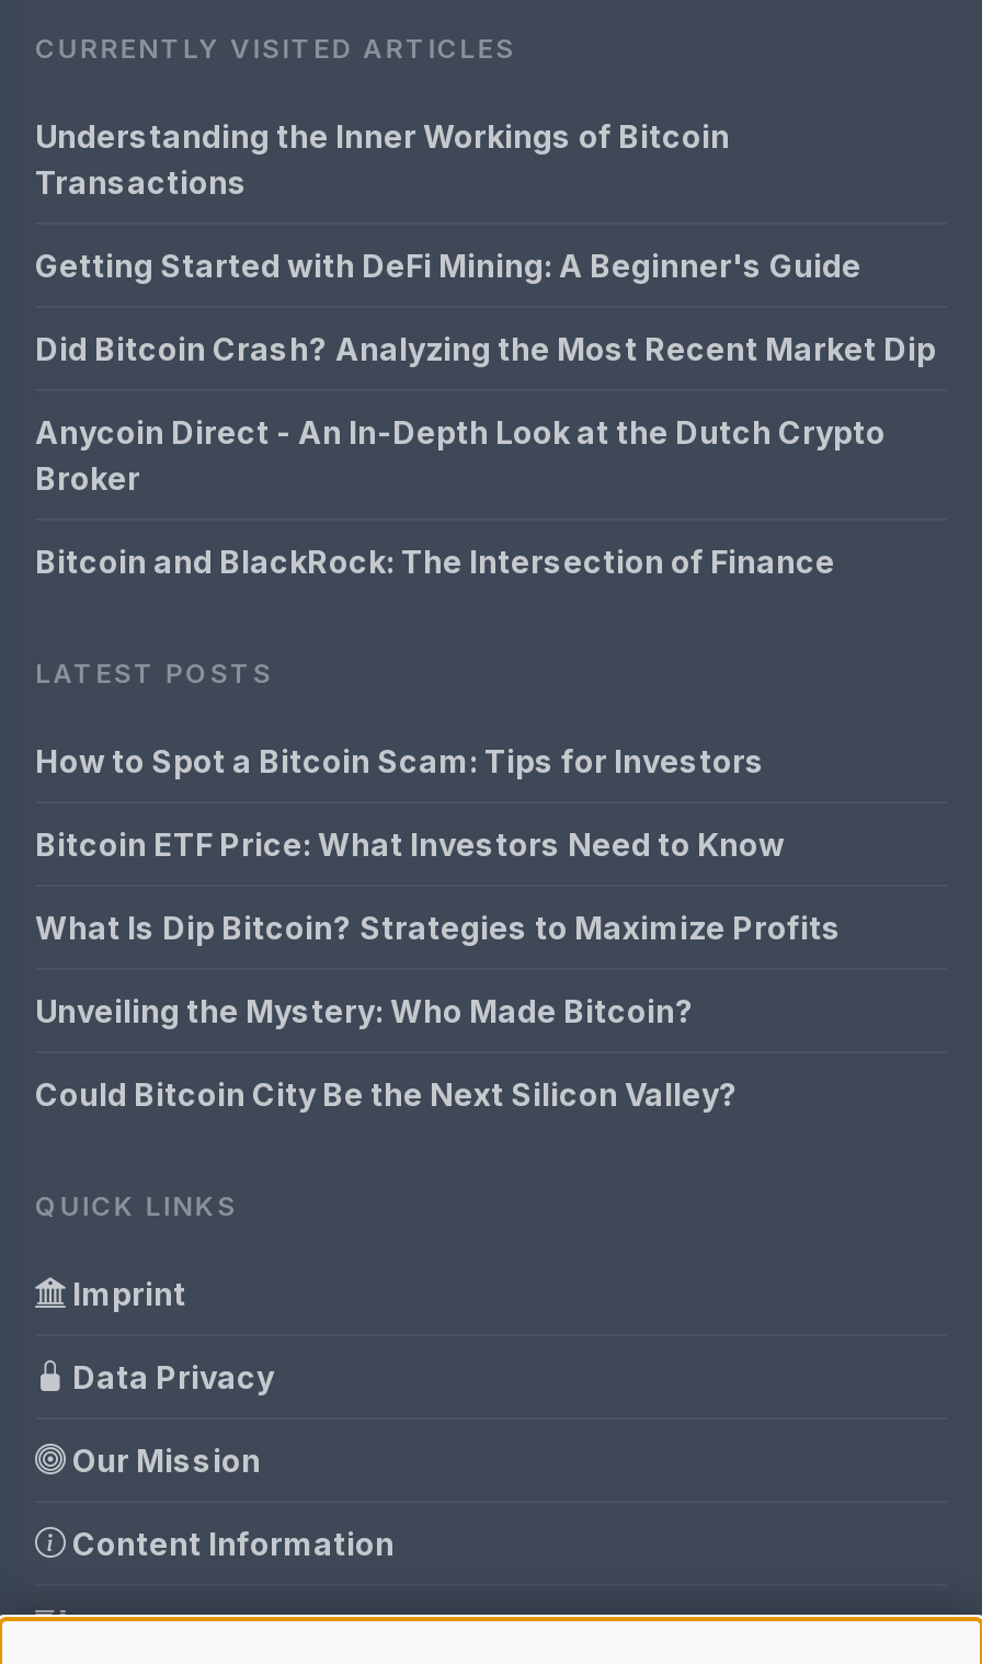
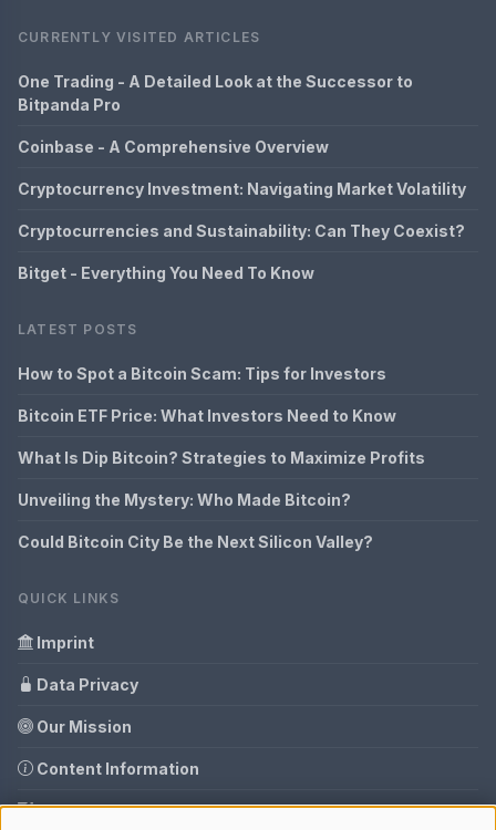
- Understanding the Inner Workings of Bitcoin
- Transactions
+ One Trading - A Detailed Look at the Successor to
+ Bitpanda Pro

- Getting Started with DeFi Mining: A Beginner's Guide
+ Coinbase - A Comprehensive Overview

- Did Bitcoin Crash? Analyzing the Most Recent Market Dip
+ Cryptocurrency Investment: Navigating Market Volatility

- Anycoin Direct - An In-Depth Look at the Dutch Crypto
- Broker
+ Cryptocurrencies and Sustainability: Can They Coexist?

- Bitcoin and BlackRock: The Intersection of Finance
+ Bitget - Everything You Need To Know
